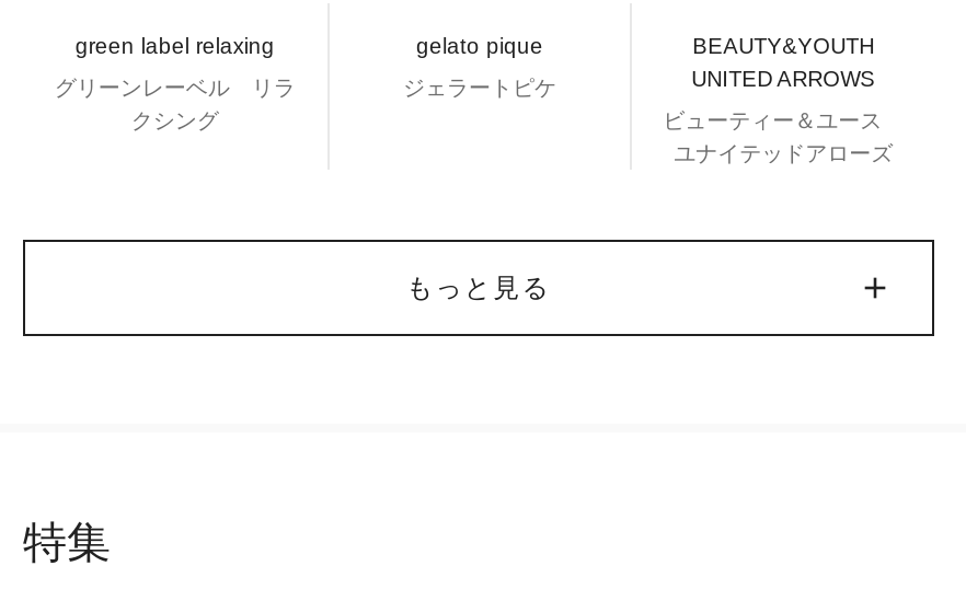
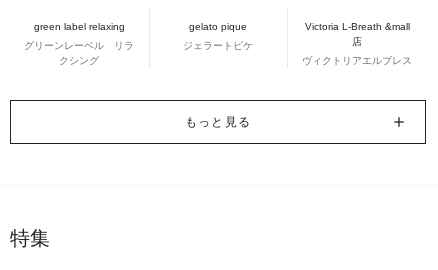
- BEAUTY&YOUTH
- UNITED ARROWS
+ Victoria L-Breath &mall
+ 店

- ビューティー＆ユース
- ユナイテッドアローズ
+ ヴィクトリアエルブレス
